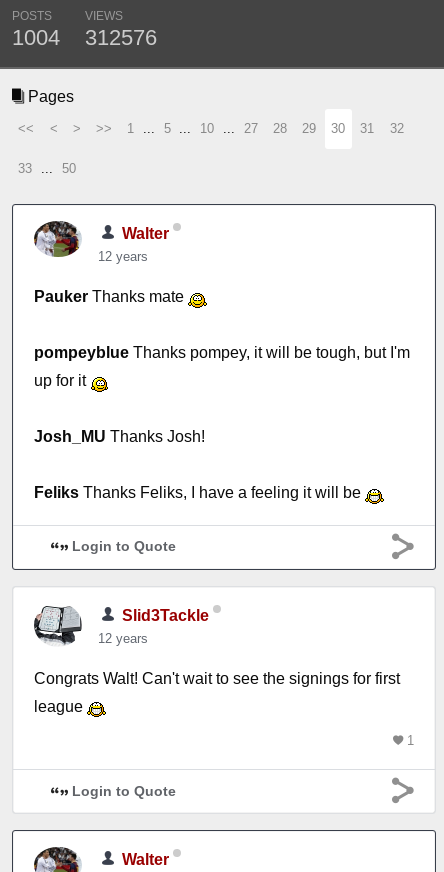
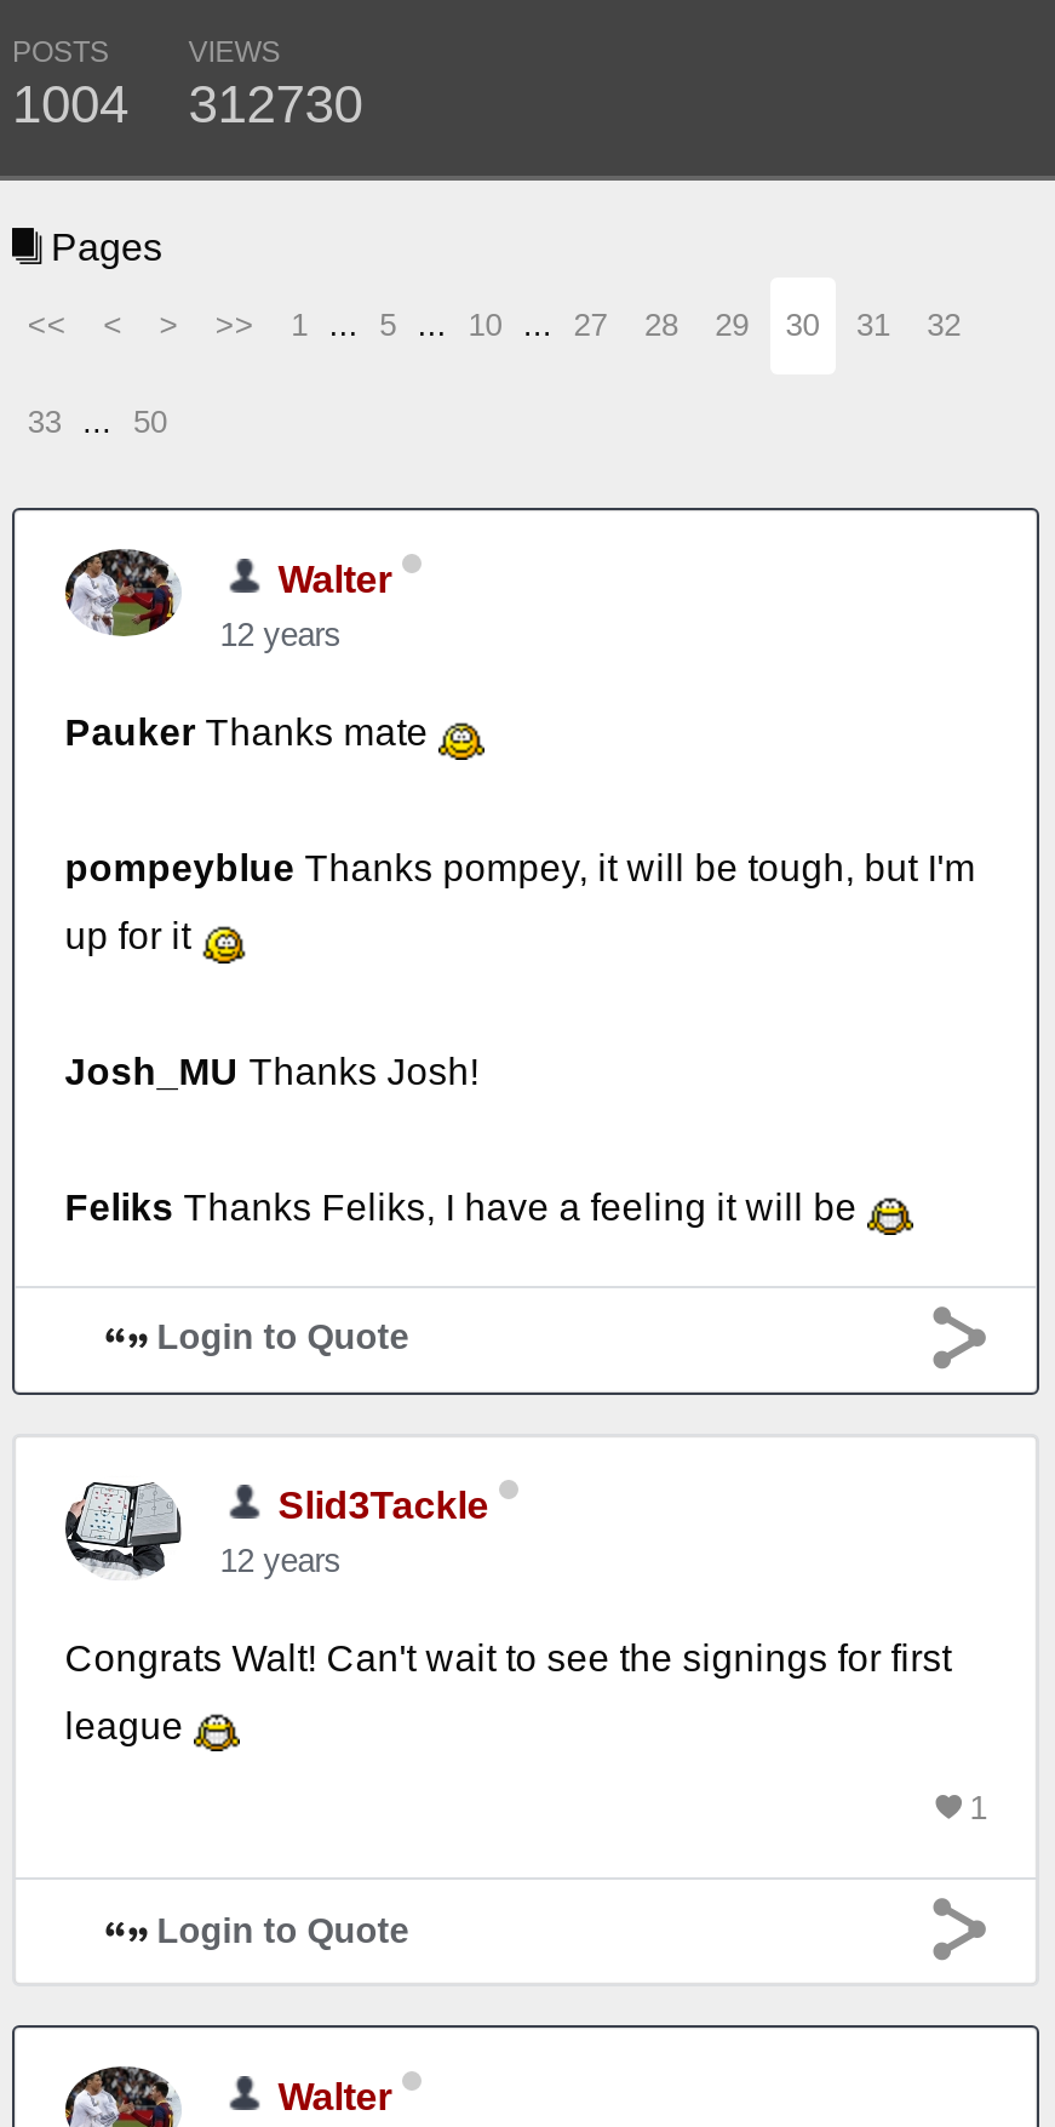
- 1004 312576
+ 1004 312730
